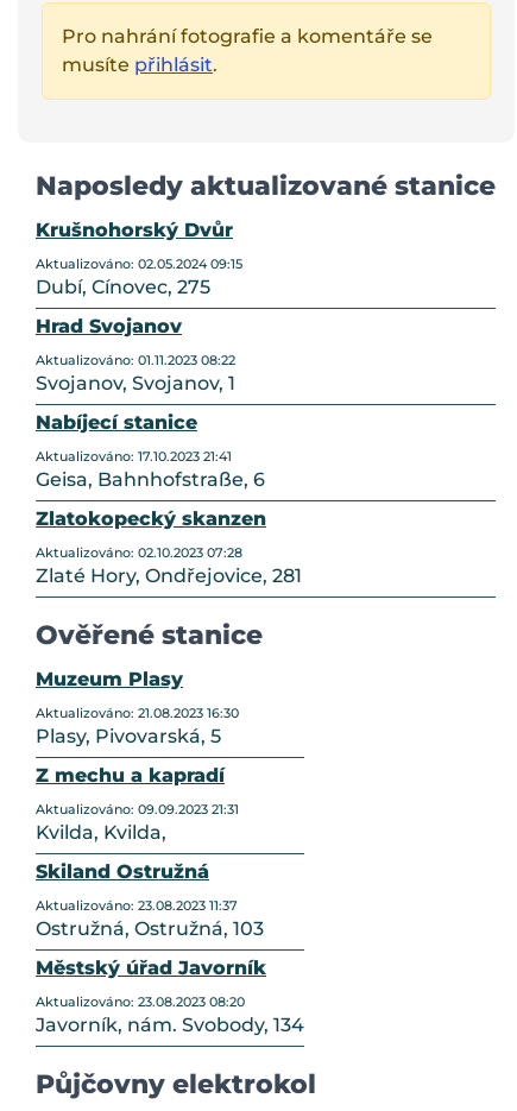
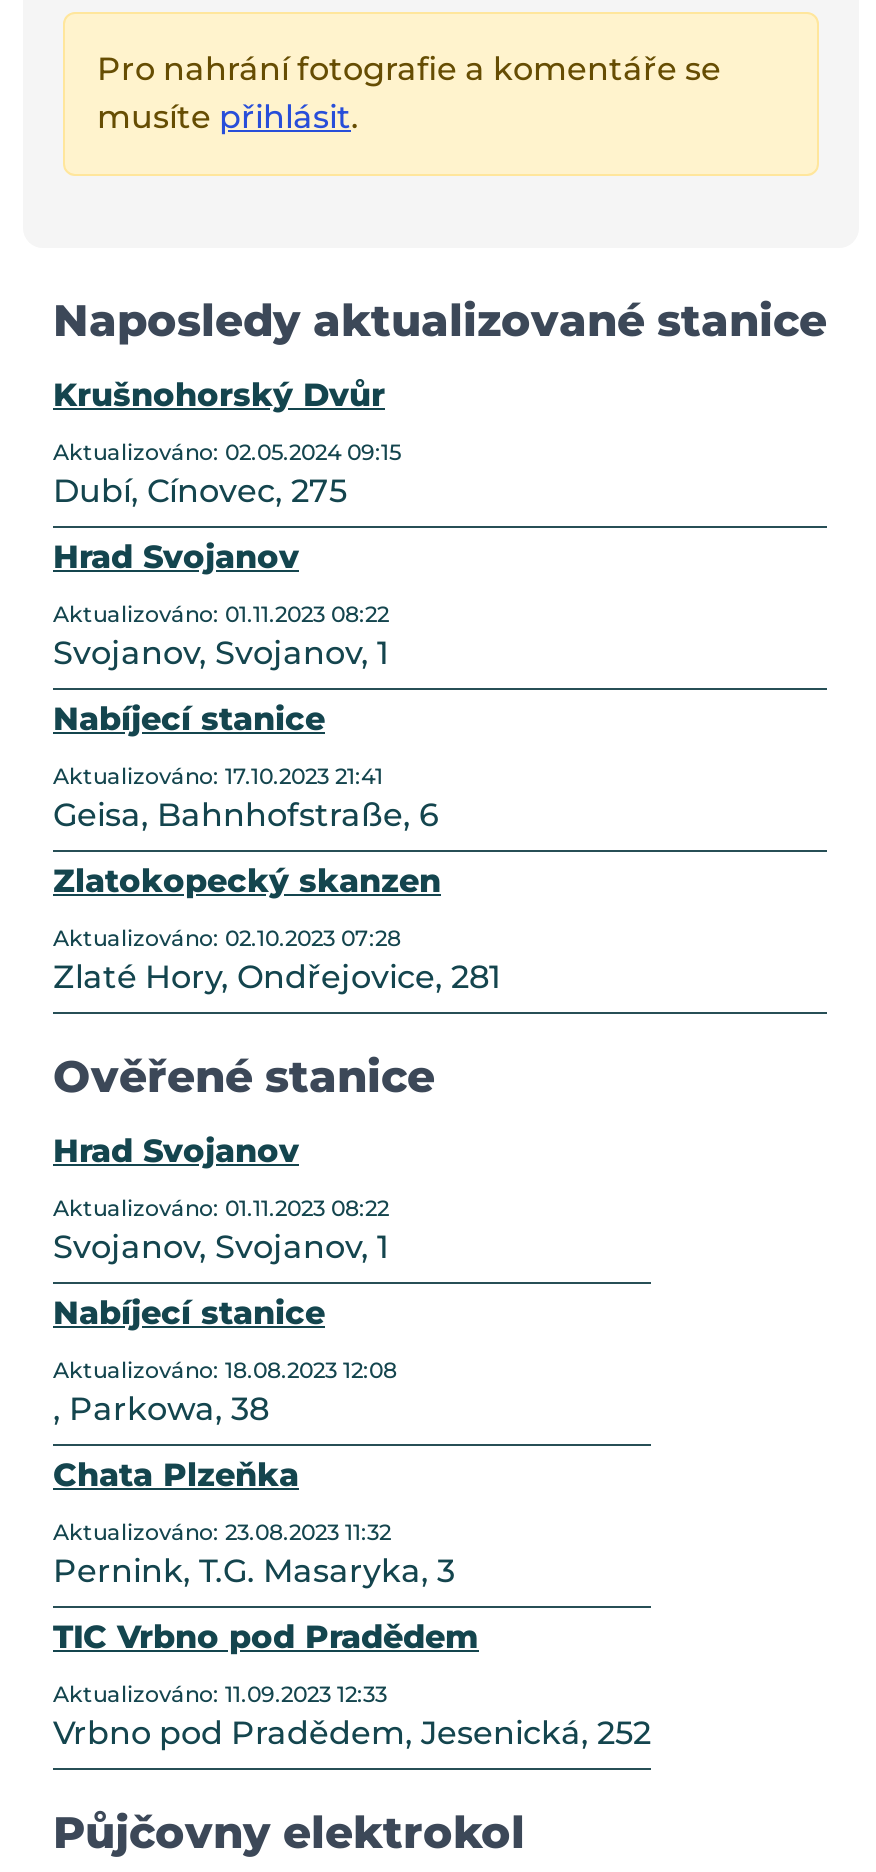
- Muzeum Plasy
+ Hrad Svojanov

- Aktualizováno: 21.08.2023 16:30
- Plasy, Pivovarská, 5
+ Aktualizováno: 01.11.2023 08:22
+ Svojanov, Svojanov, 1

- Z mechu a kapradí
+ Nabíjecí stanice

- Aktualizováno: 09.09.2023 21:31
- Kvilda, Kvilda,
+ Aktualizováno: 18.08.2023 12:08
+ , Parkowa, 38

- Skiland Ostružná
+ Chata Plzeňka

- Aktualizováno: 23.08.2023 11:37
- Ostružná, Ostružná, 103
+ Aktualizováno: 23.08.2023 11:32
+ Pernink, T.G. Masaryka, 3

- Městský úřad Javorník
+ TIC Vrbno pod Pradědem

- Aktualizováno: 23.08.2023 08:20
- Javorník, nám. Svobody, 134
+ Aktualizováno: 11.09.2023 12:33
+ Vrbno pod Pradědem, Jesenická, 252
